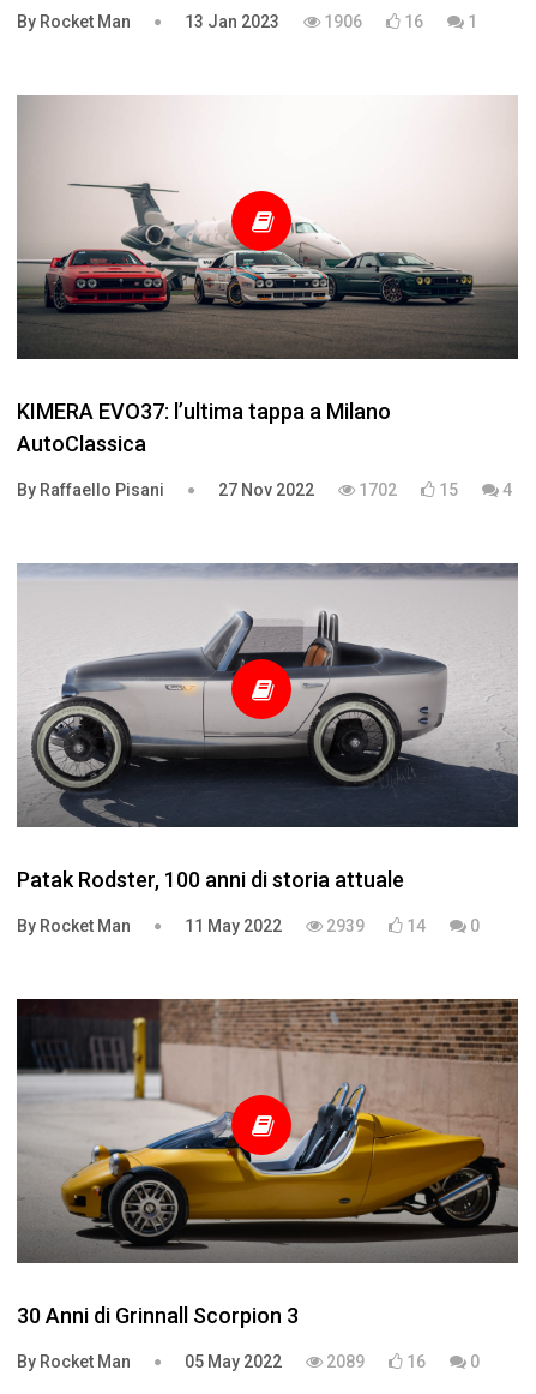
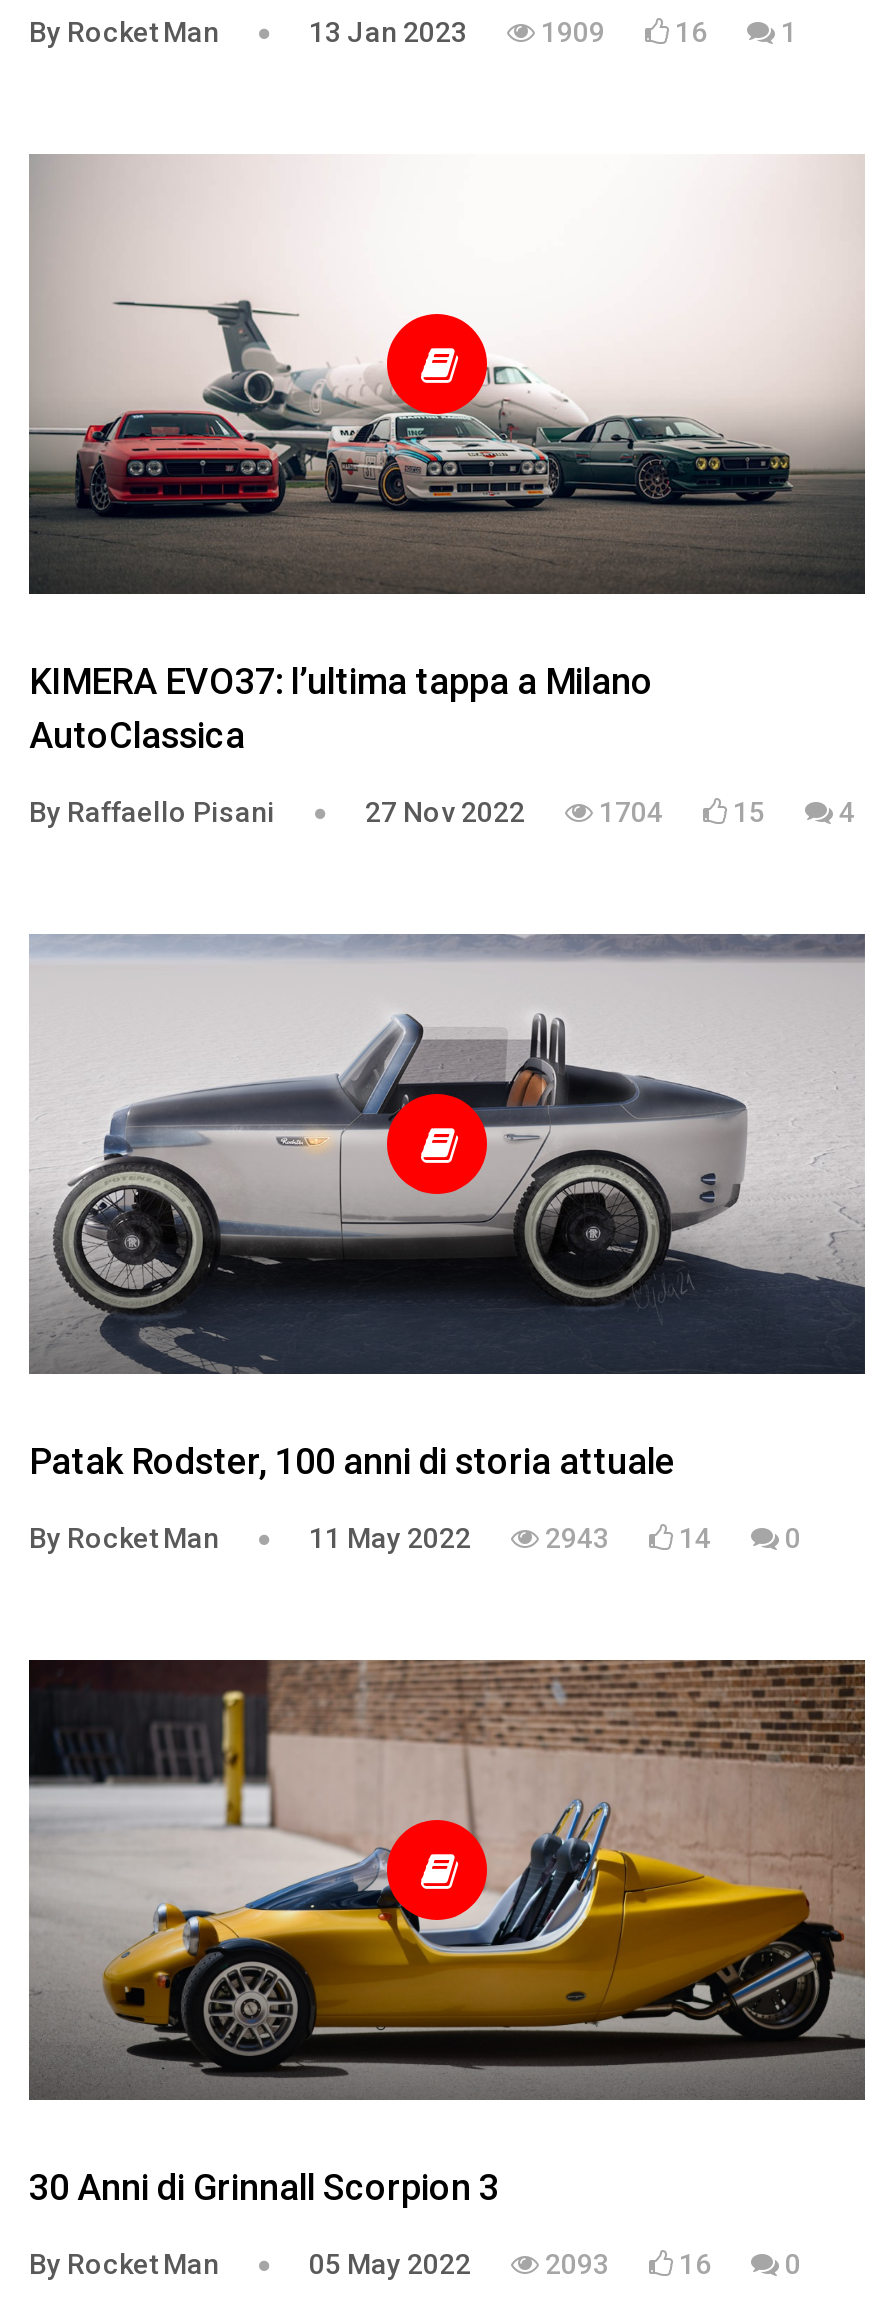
- 1906 16
+ 1909 16

- 1702 15
+ 1704 15

- 2939 14
+ 2943 14

- 2089 16
+ 2093 16
